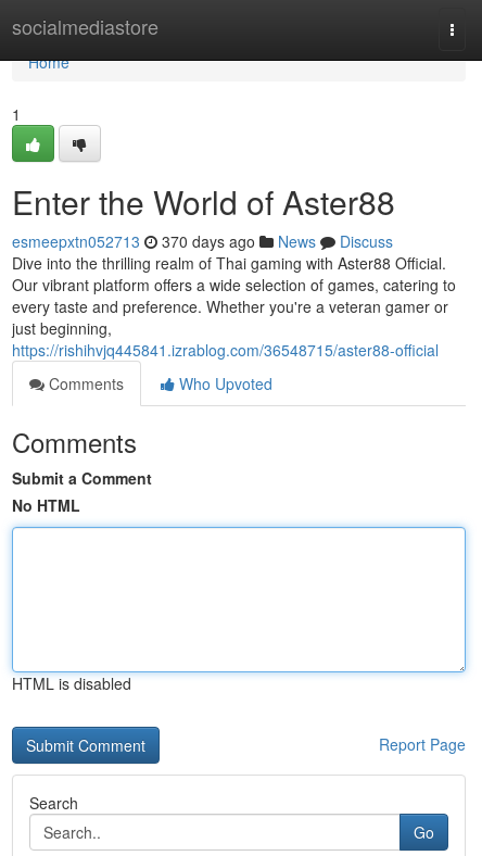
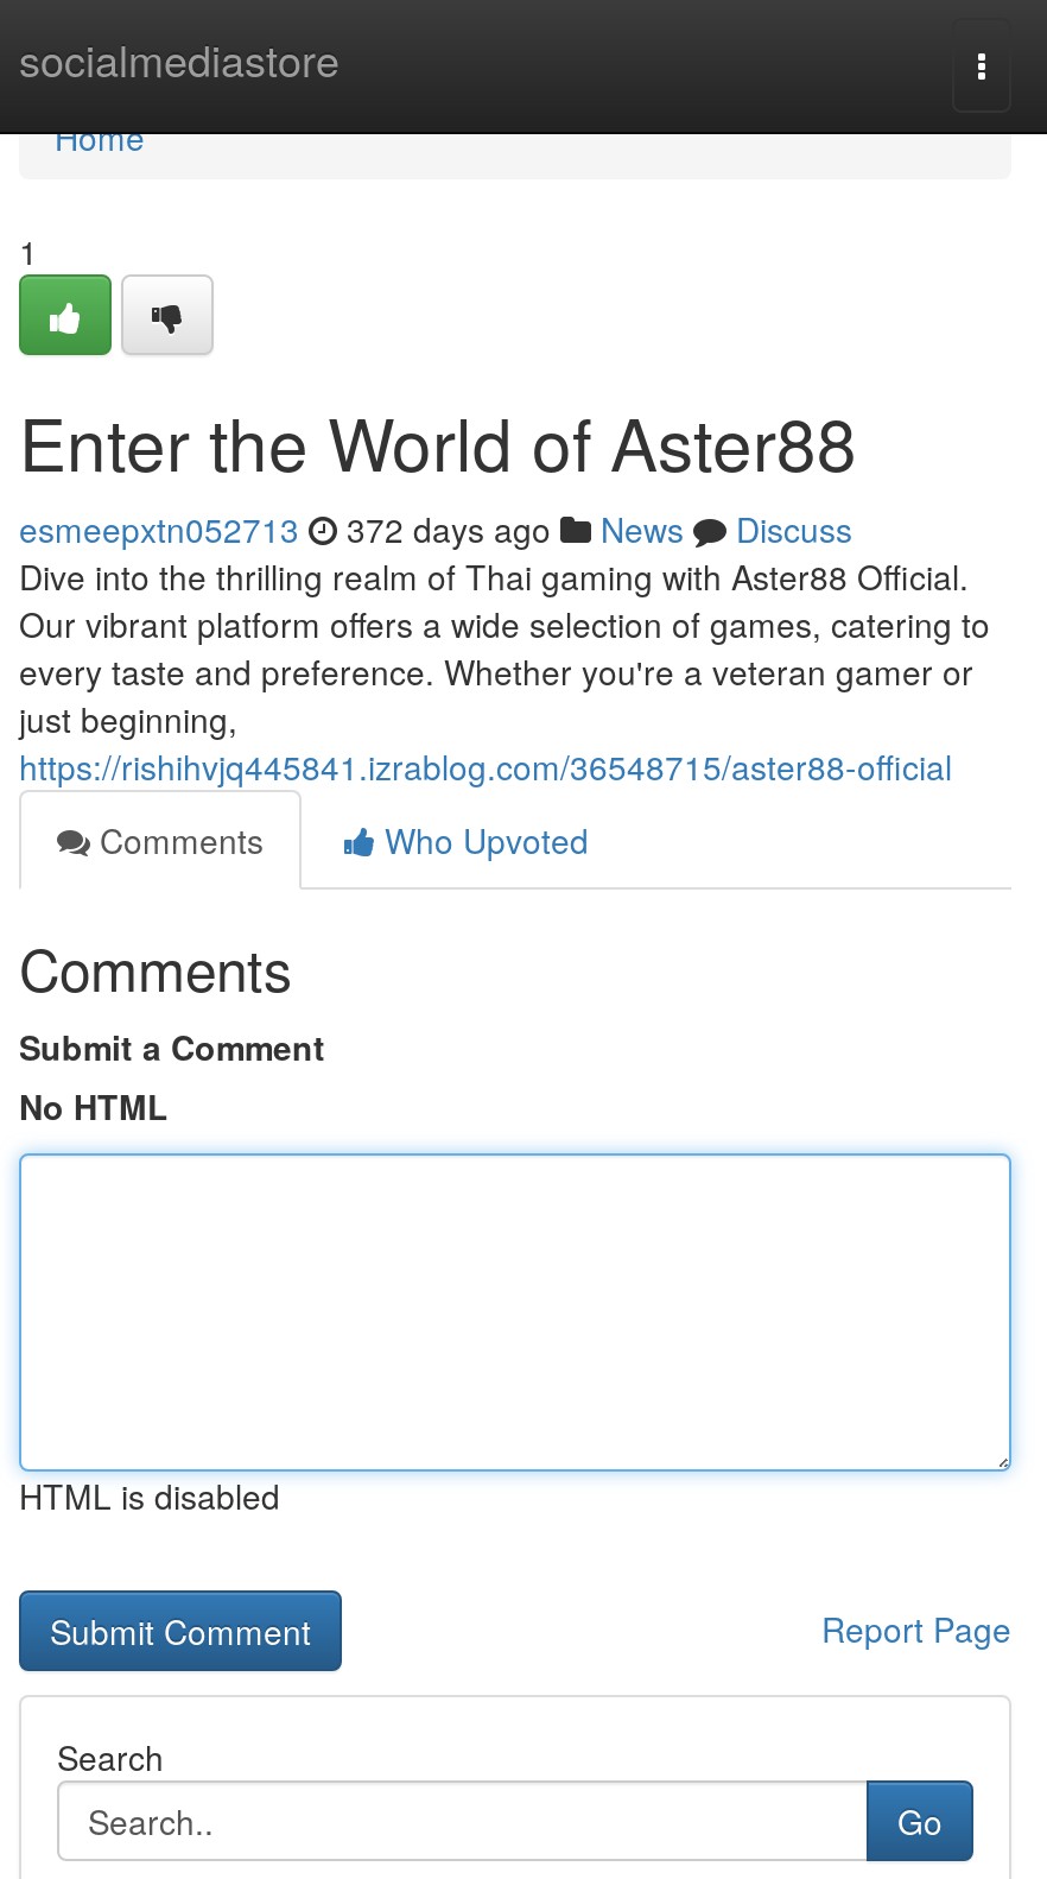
- esmeepxtn052713 370 days ago News Discuss
+ esmeepxtn052713 372 days ago News Discuss
